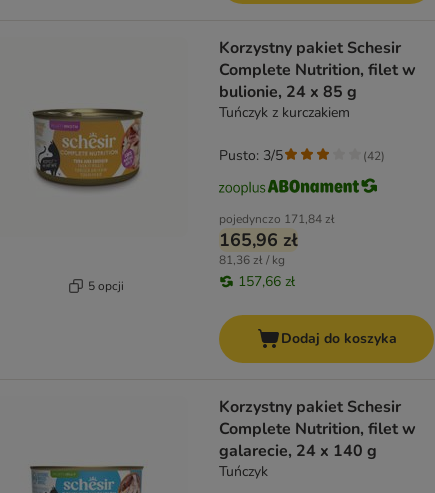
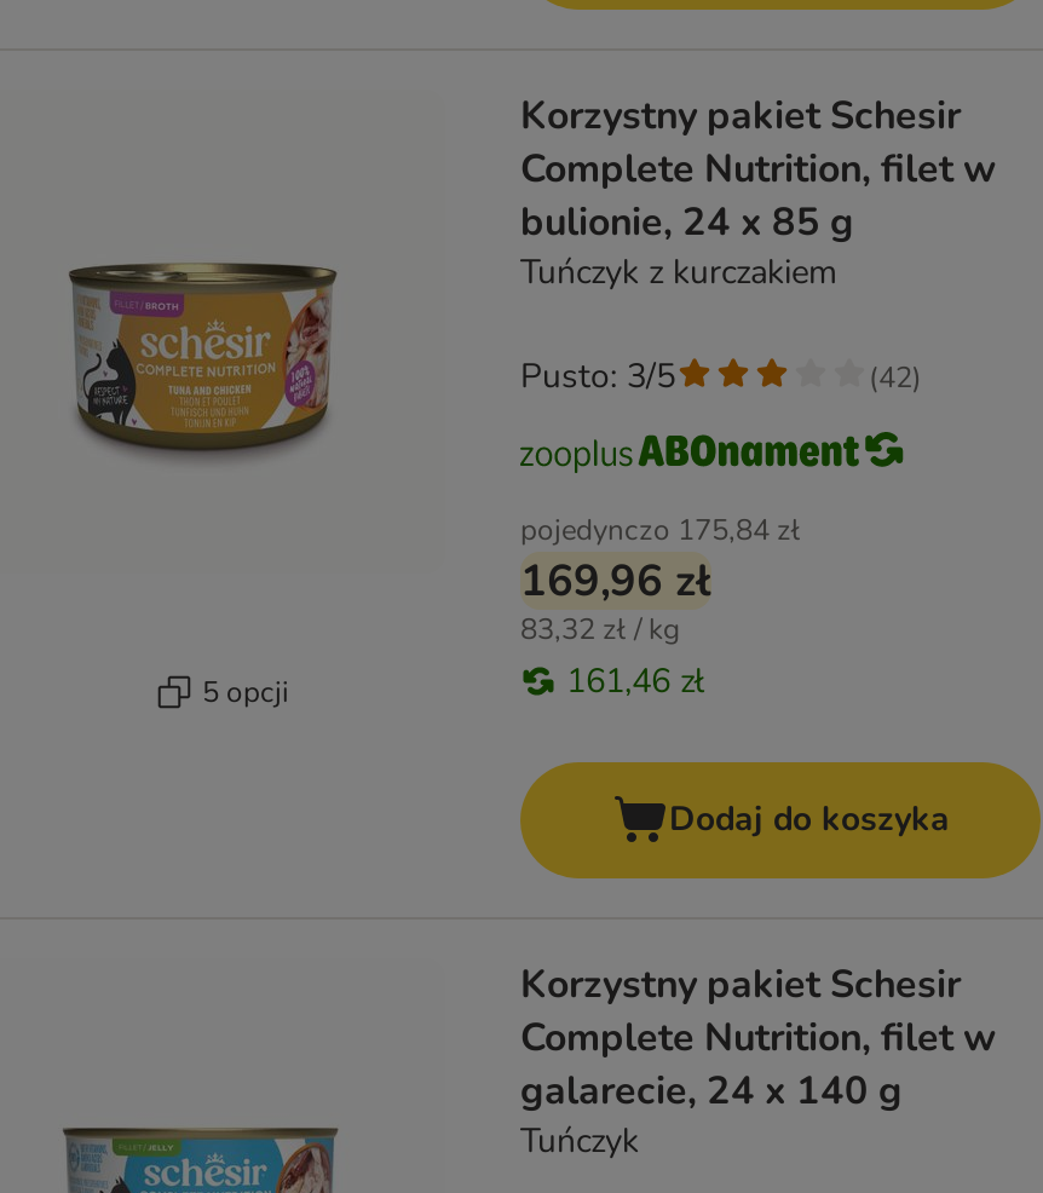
- pojedynczo 171,84 zł
+ pojedynczo 175,84 zł

- 165,96 zł
+ 169,96 zł

- 81,36 zł / kg
+ 83,32 zł / kg

- 157,66 zł
+ 161,46 zł
